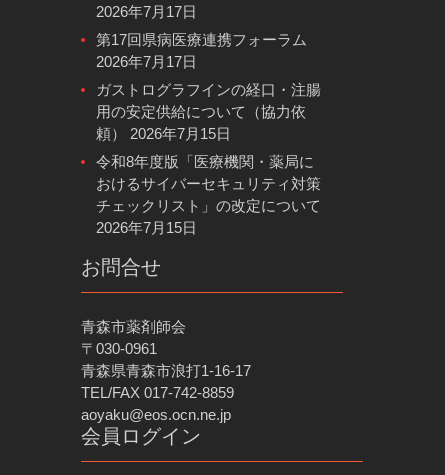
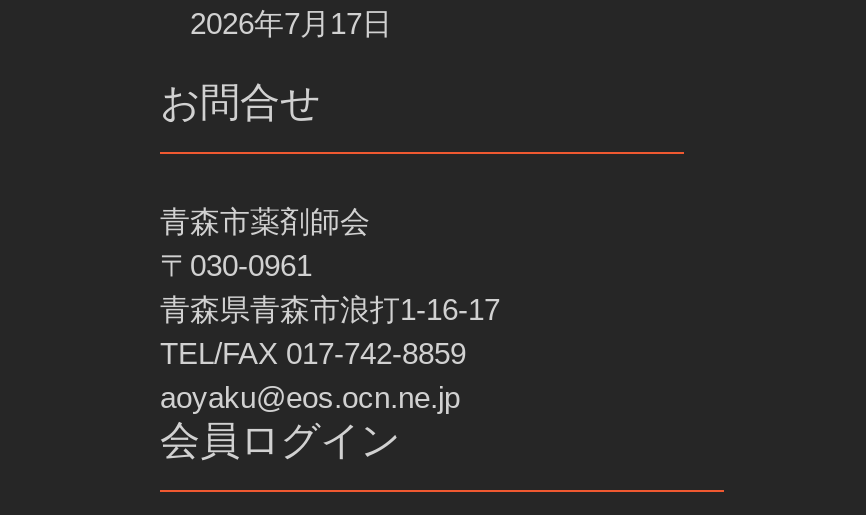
- 第17回県病医療連携フォーラム
- 2026年7月17日
- ガストログラフインの経口・注腸
- 用の安定供給について（協力依
- 頼） 2026年7月15日
- 令和8年度版「医療機関・薬局に
- おけるサイバーセキュリティ対策
- チェックリスト」の改定について
- 2026年7月15日
